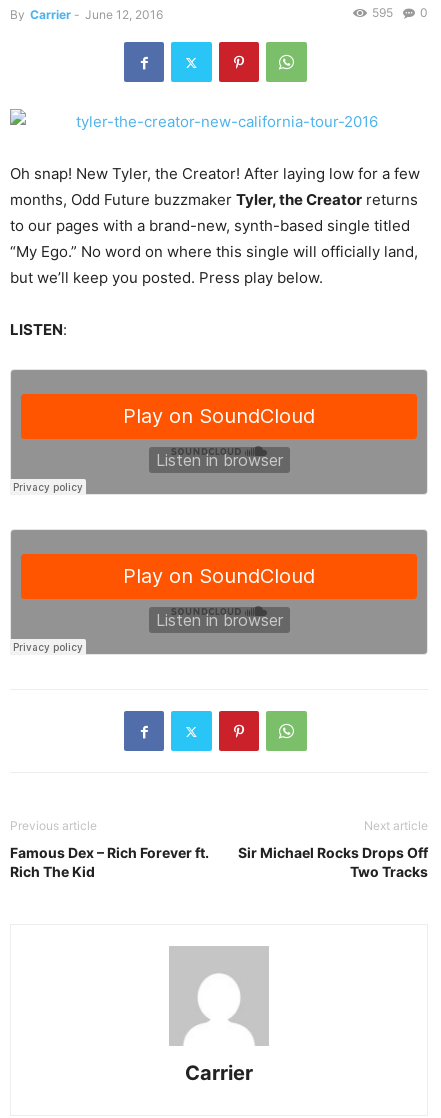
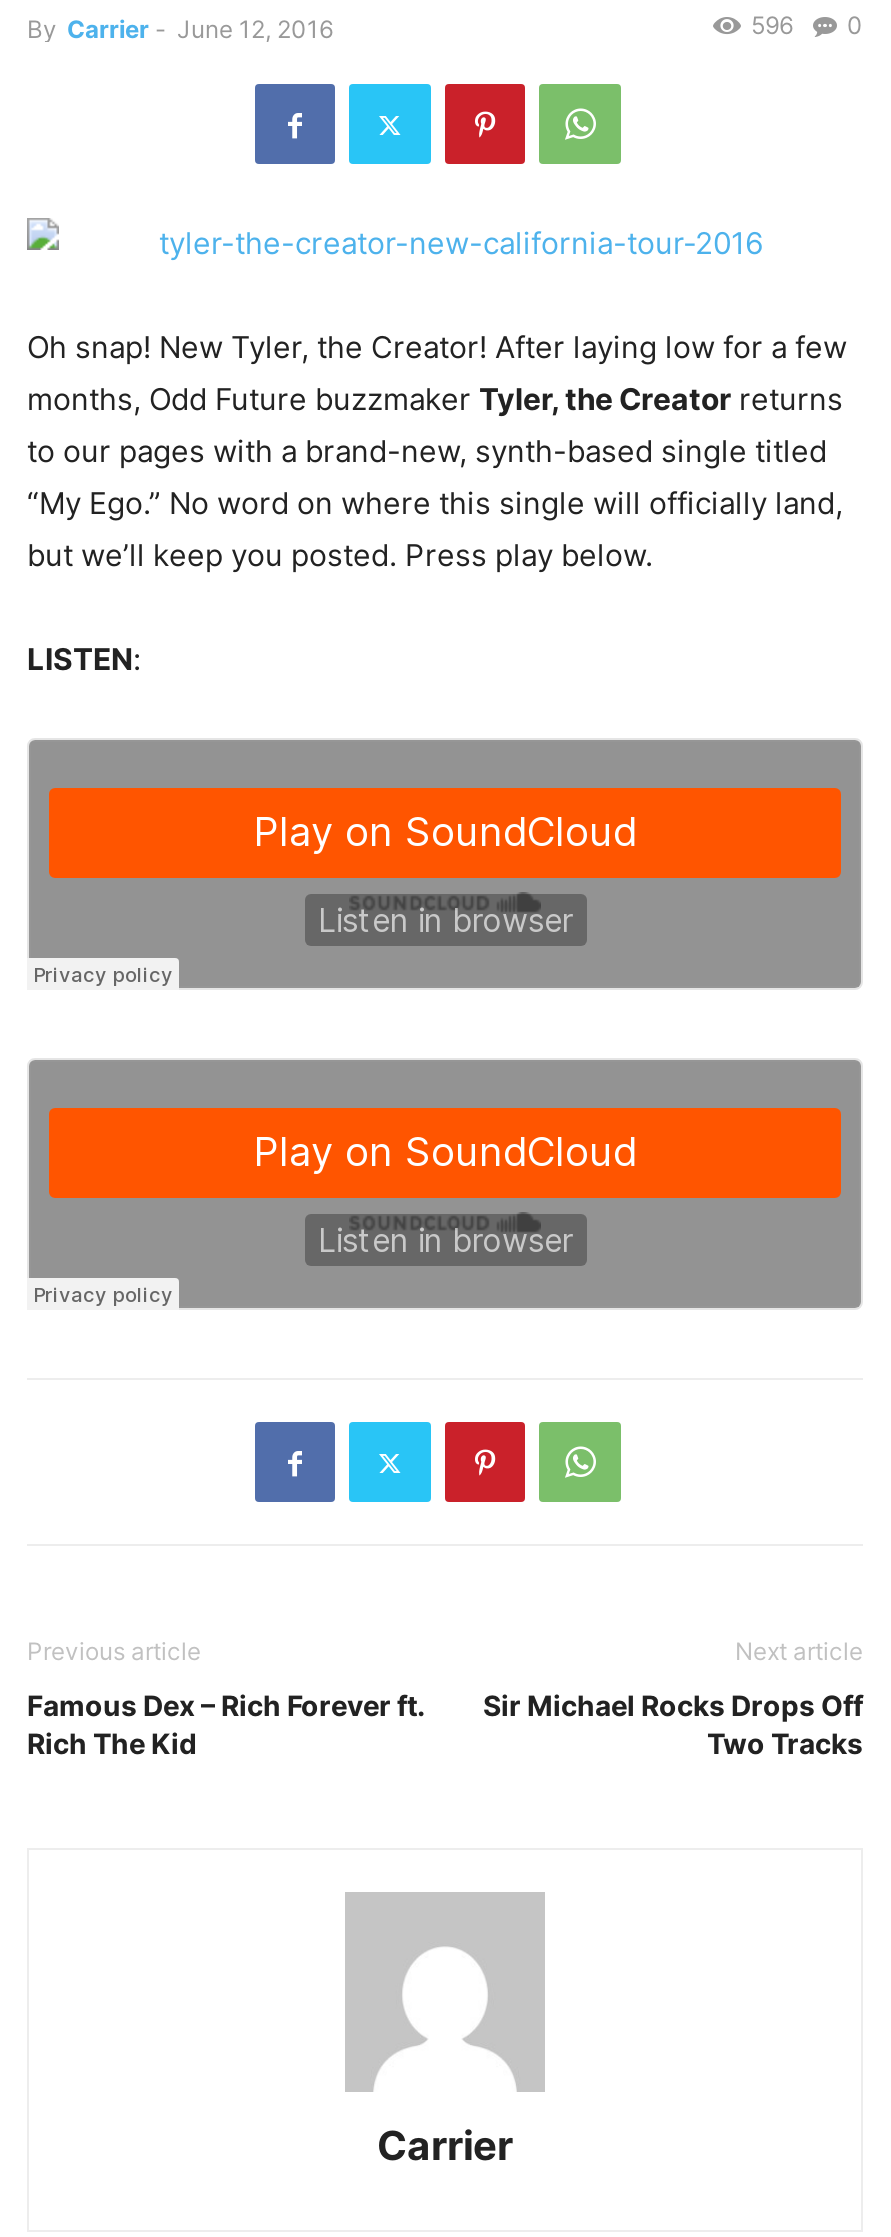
- 595 0
+ 596 0
